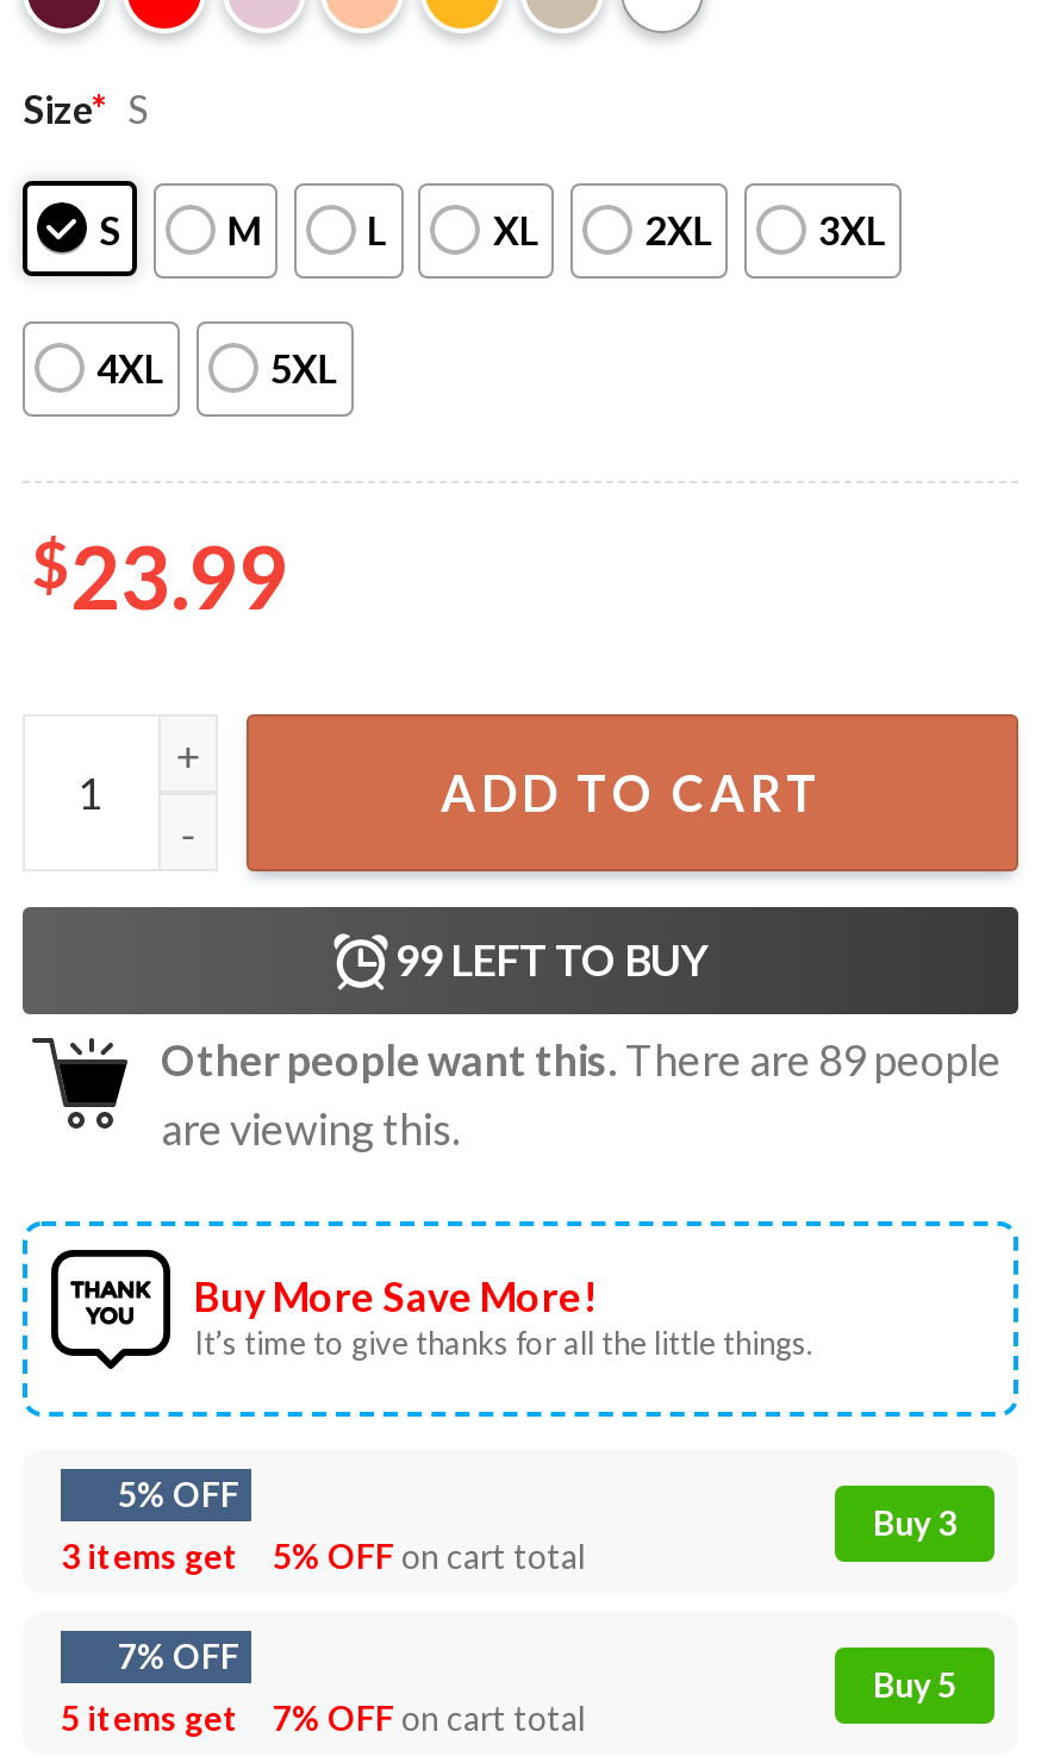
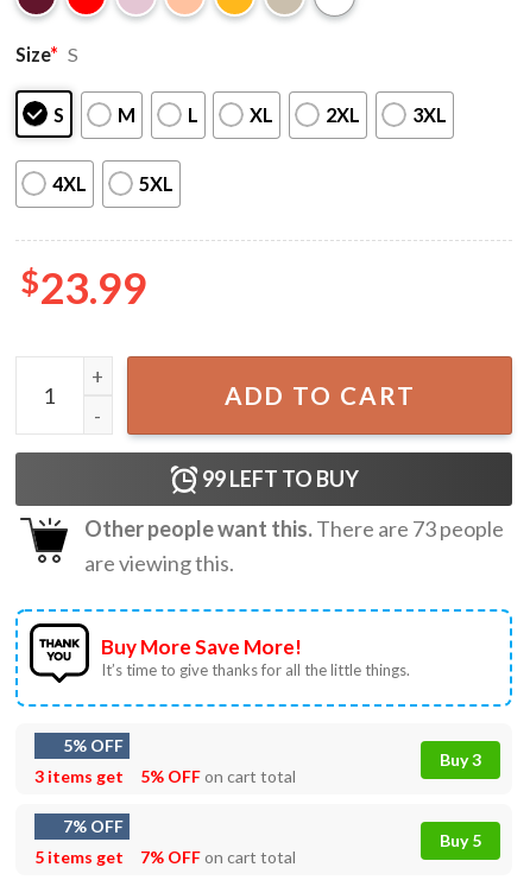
- Other people want this. There are 89 people
+ Other people want this. There are 73 people
